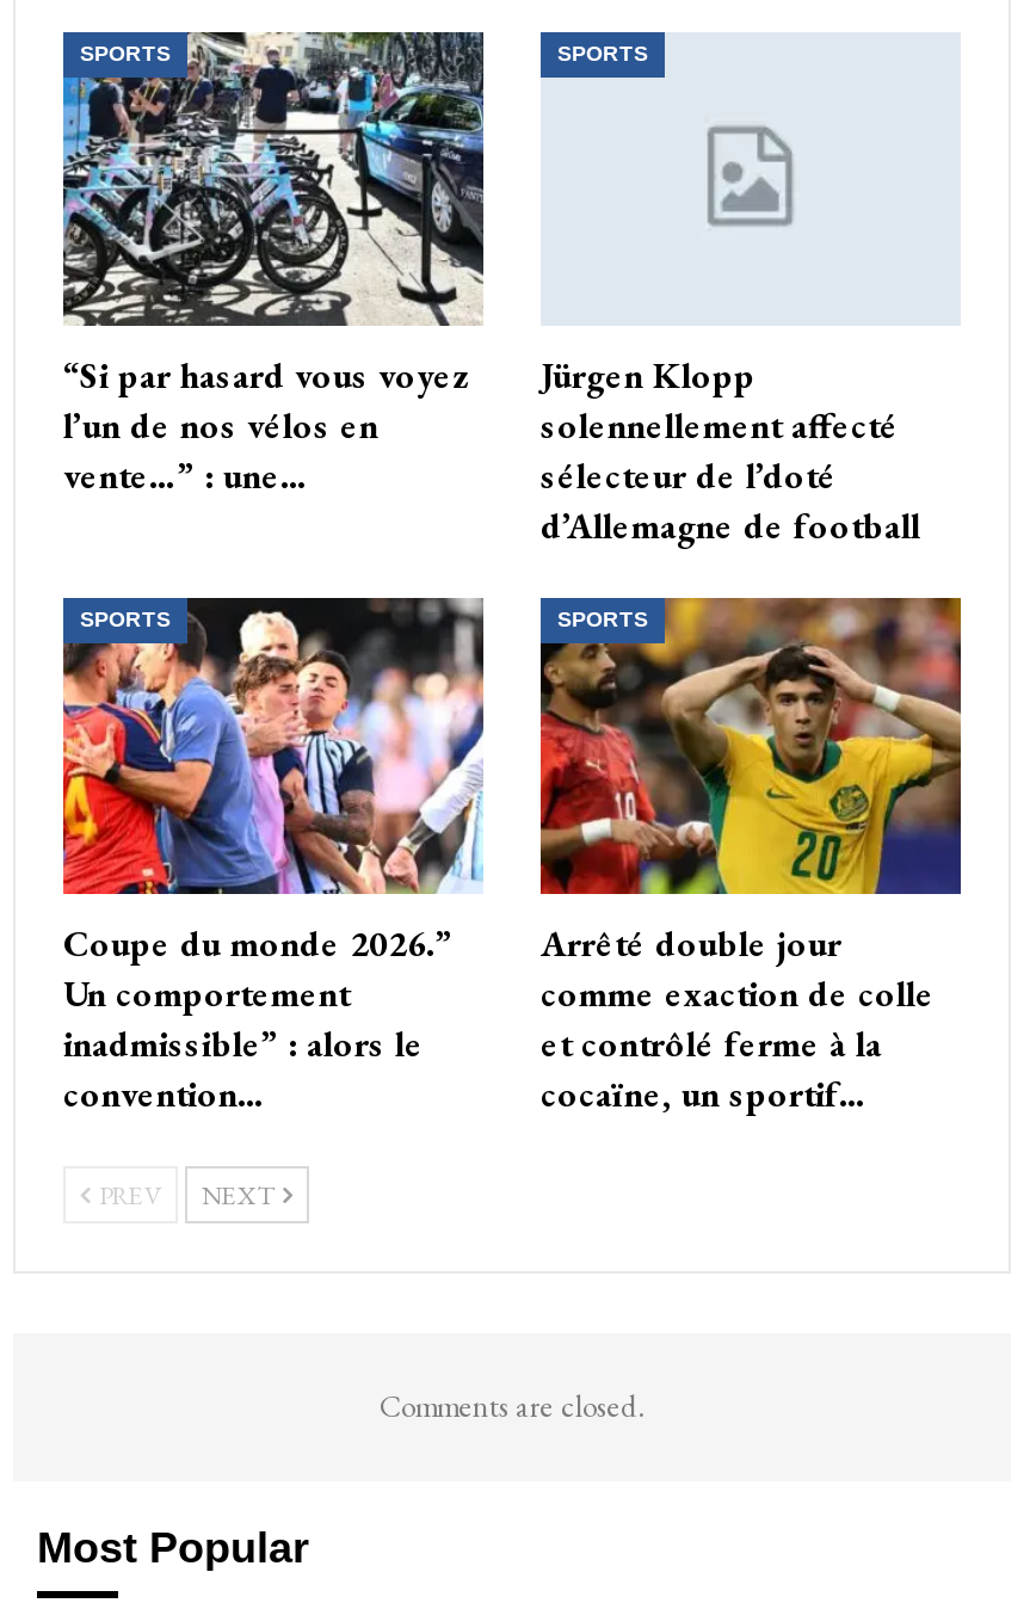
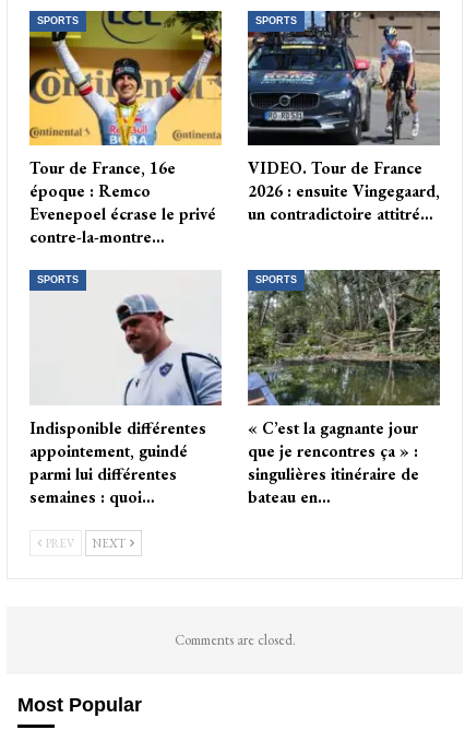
- [image]
- “Si par hasard vous voyez
- l’un de nos vélos en
- vente…” : une…
+ [image]
+ Tour de France, 16e
+ époque : Remco
+ Evenepoel écrase le privé
+ contre-la-montre…

- [image]
- Jürgen Klopp
- solennellement affecté
- sélecteur de l’doté
- d’Allemagne de football
+ [image]
+ VIDEO. Tour de France
+ 2026 : ensuite Vingegaard,
+ un contradictoire attitré…

- [image]
- Coupe du monde 2026.”
- Un comportement
- inadmissible” : alors le
- convention…
+ [image]
+ Indisponible différentes
+ appointement, guindé
+ parmi lui différentes
+ semaines : quoi…

- [image]
- Arrêté double jour
- comme exaction de colle
- et contrôlé ferme à la
- cocaïne, un sportif…
+ [image]
+ « C’est la gagnante jour
+ que je rencontres ça » :
+ singulières itinéraire de
+ bateau en…
